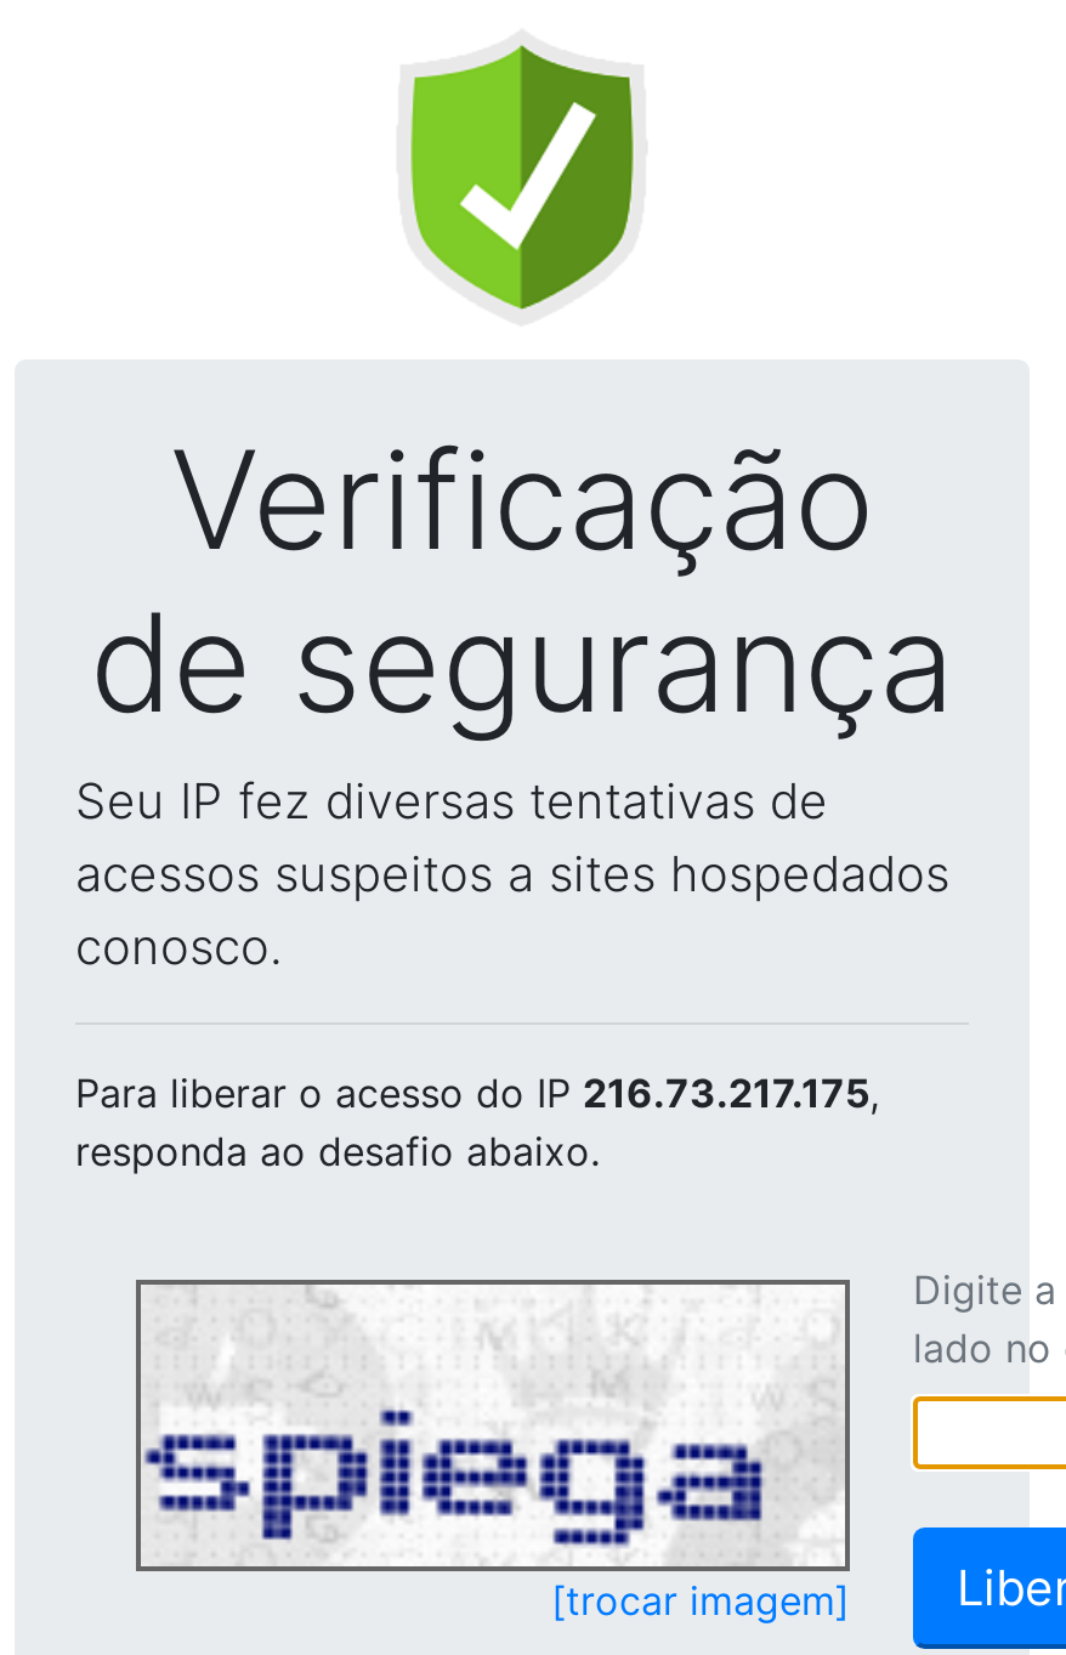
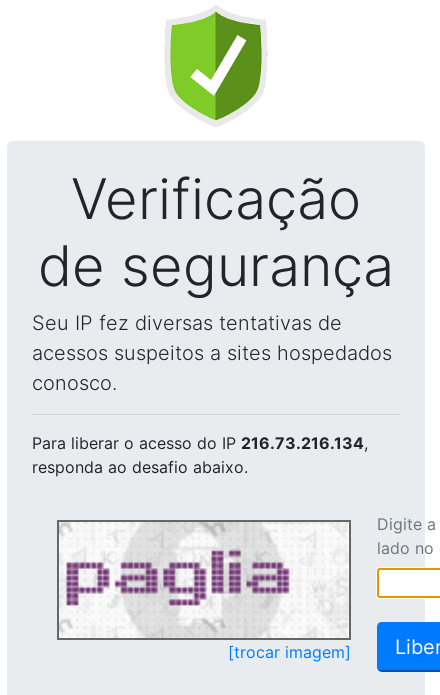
- Para liberar o acesso do IP 216.73.217.175,
+ Para liberar o acesso do IP 216.73.216.134,

- [image]
+ [image]
